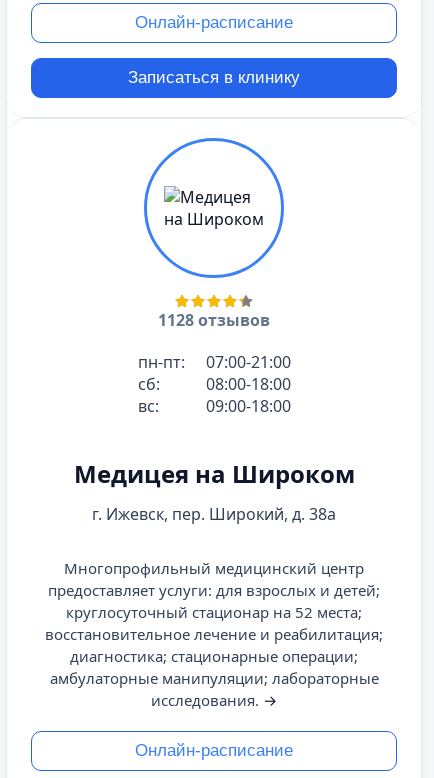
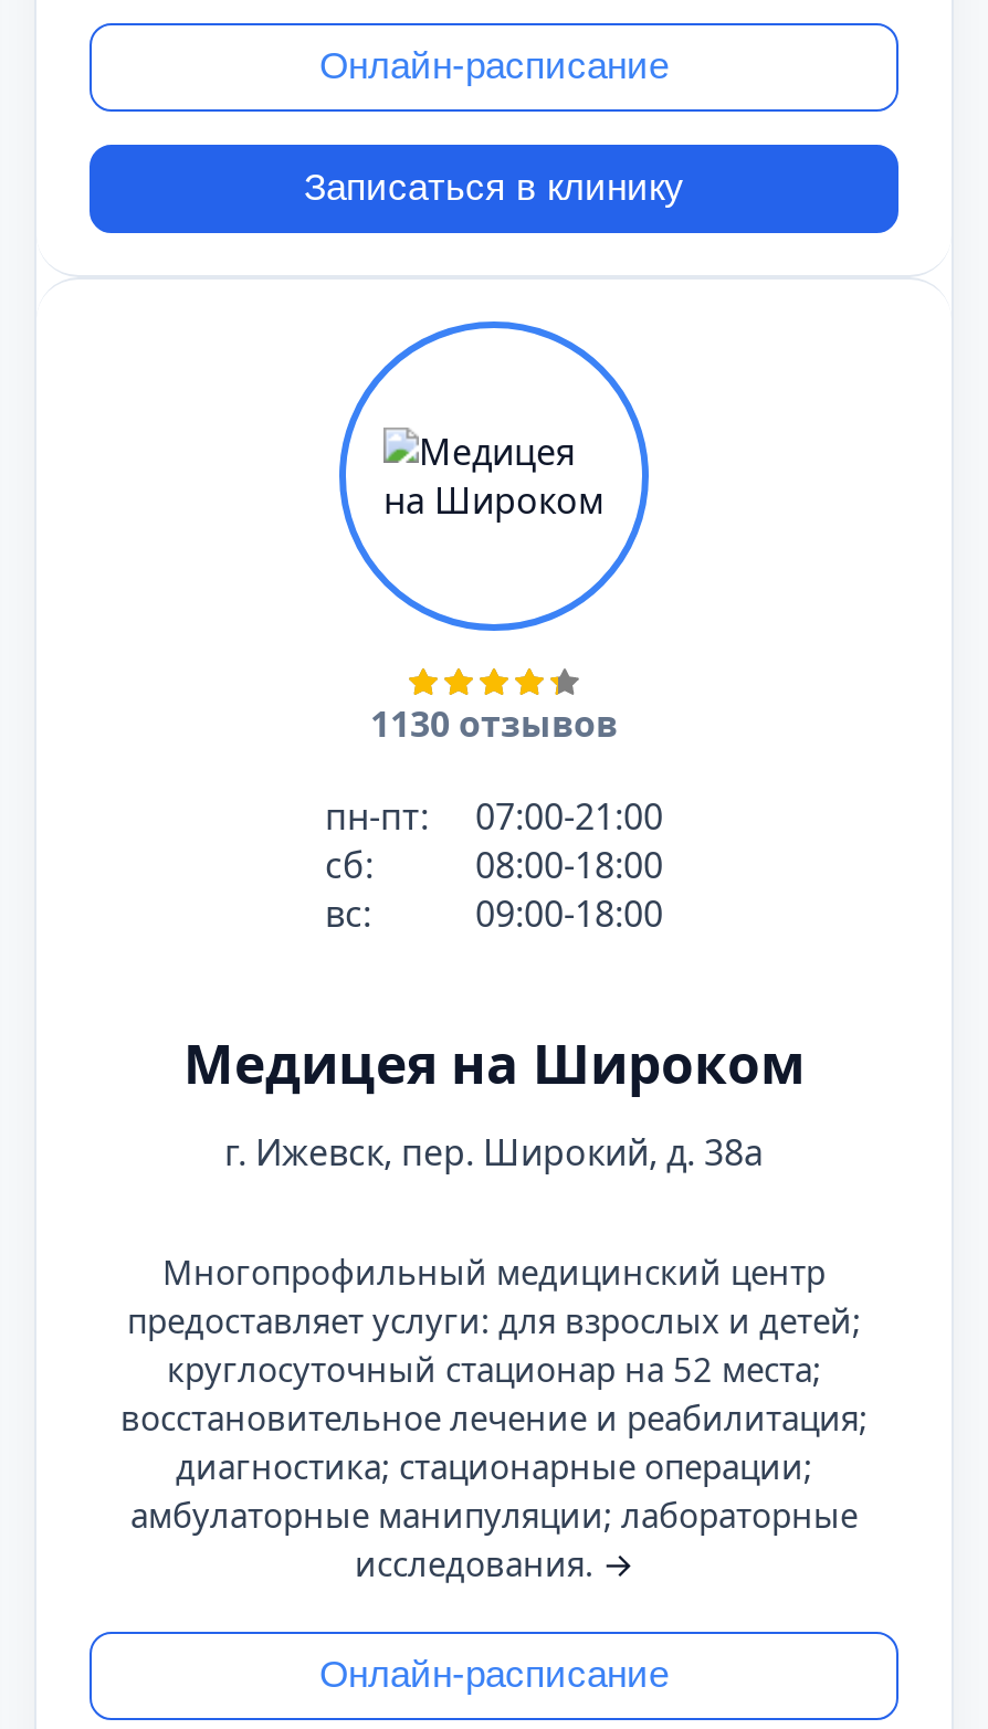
- 1128 отзывов
+ 1130 отзывов
